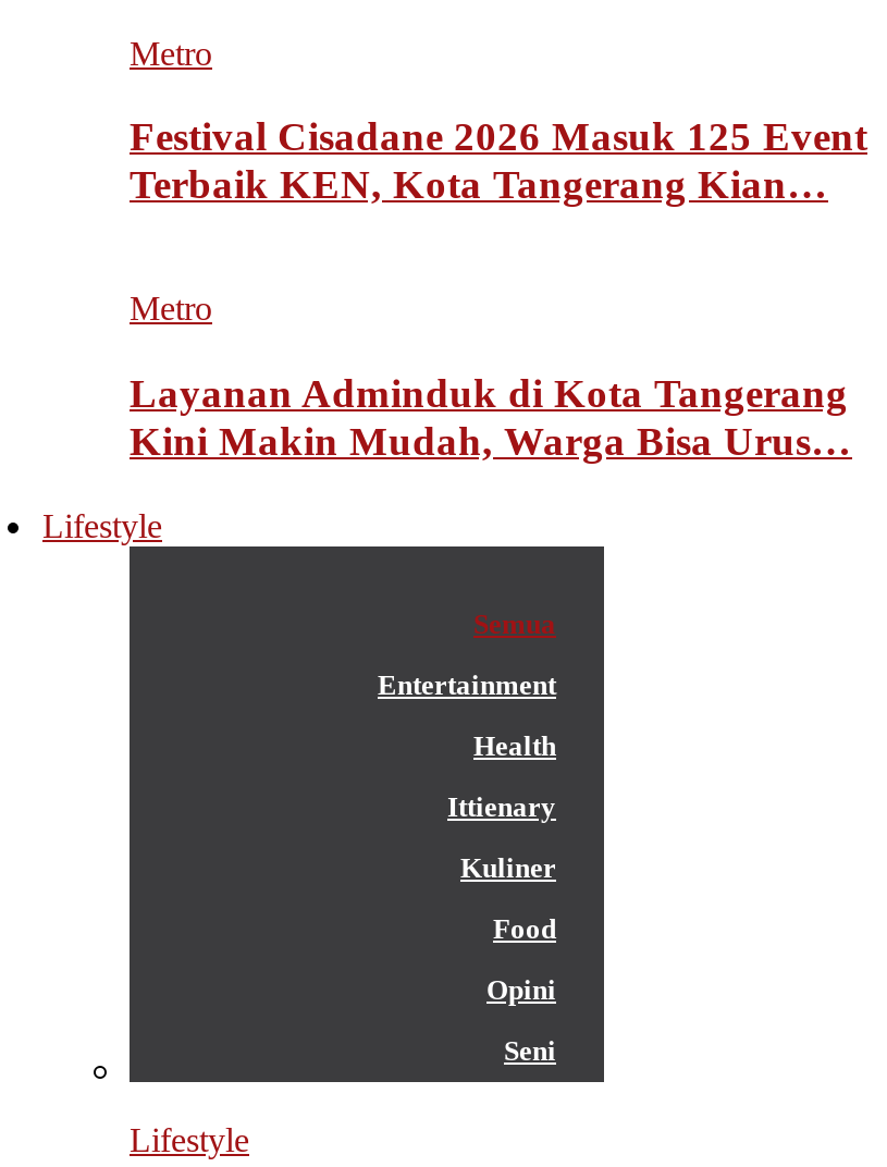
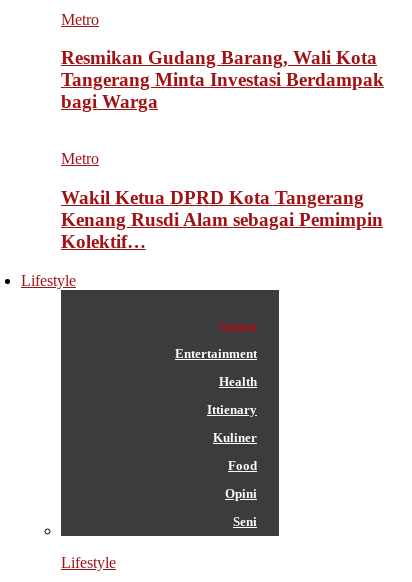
- Festival Cisadane 2026 Masuk 125 Event
- Terbaik KEN, Kota Tangerang Kian…
+ Resmikan Gudang Barang, Wali Kota
+ Tangerang Minta Investasi Berdampak
+ bagi Warga

- Layanan Adminduk di Kota Tangerang
- Kini Makin Mudah, Warga Bisa Urus…
+ Wakil Ketua DPRD Kota Tangerang
+ Kenang Rusdi Alam sebagai Pemimpin
+ Kolektif…
